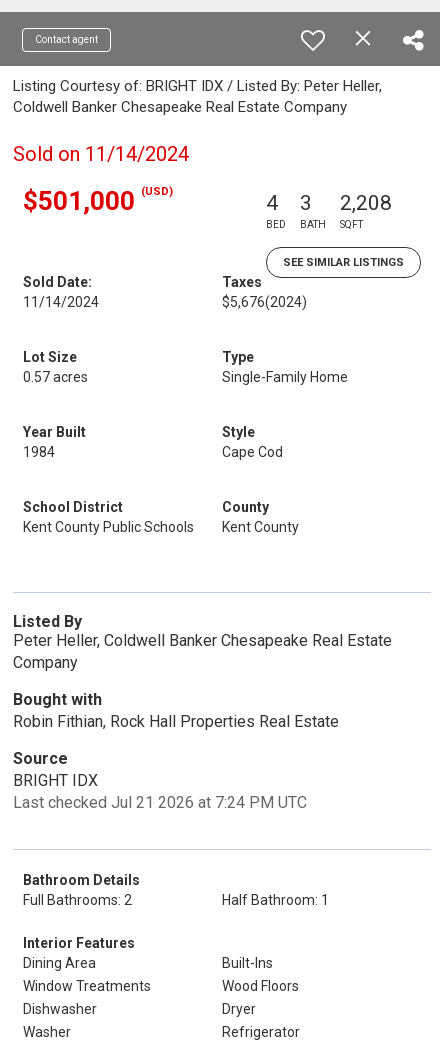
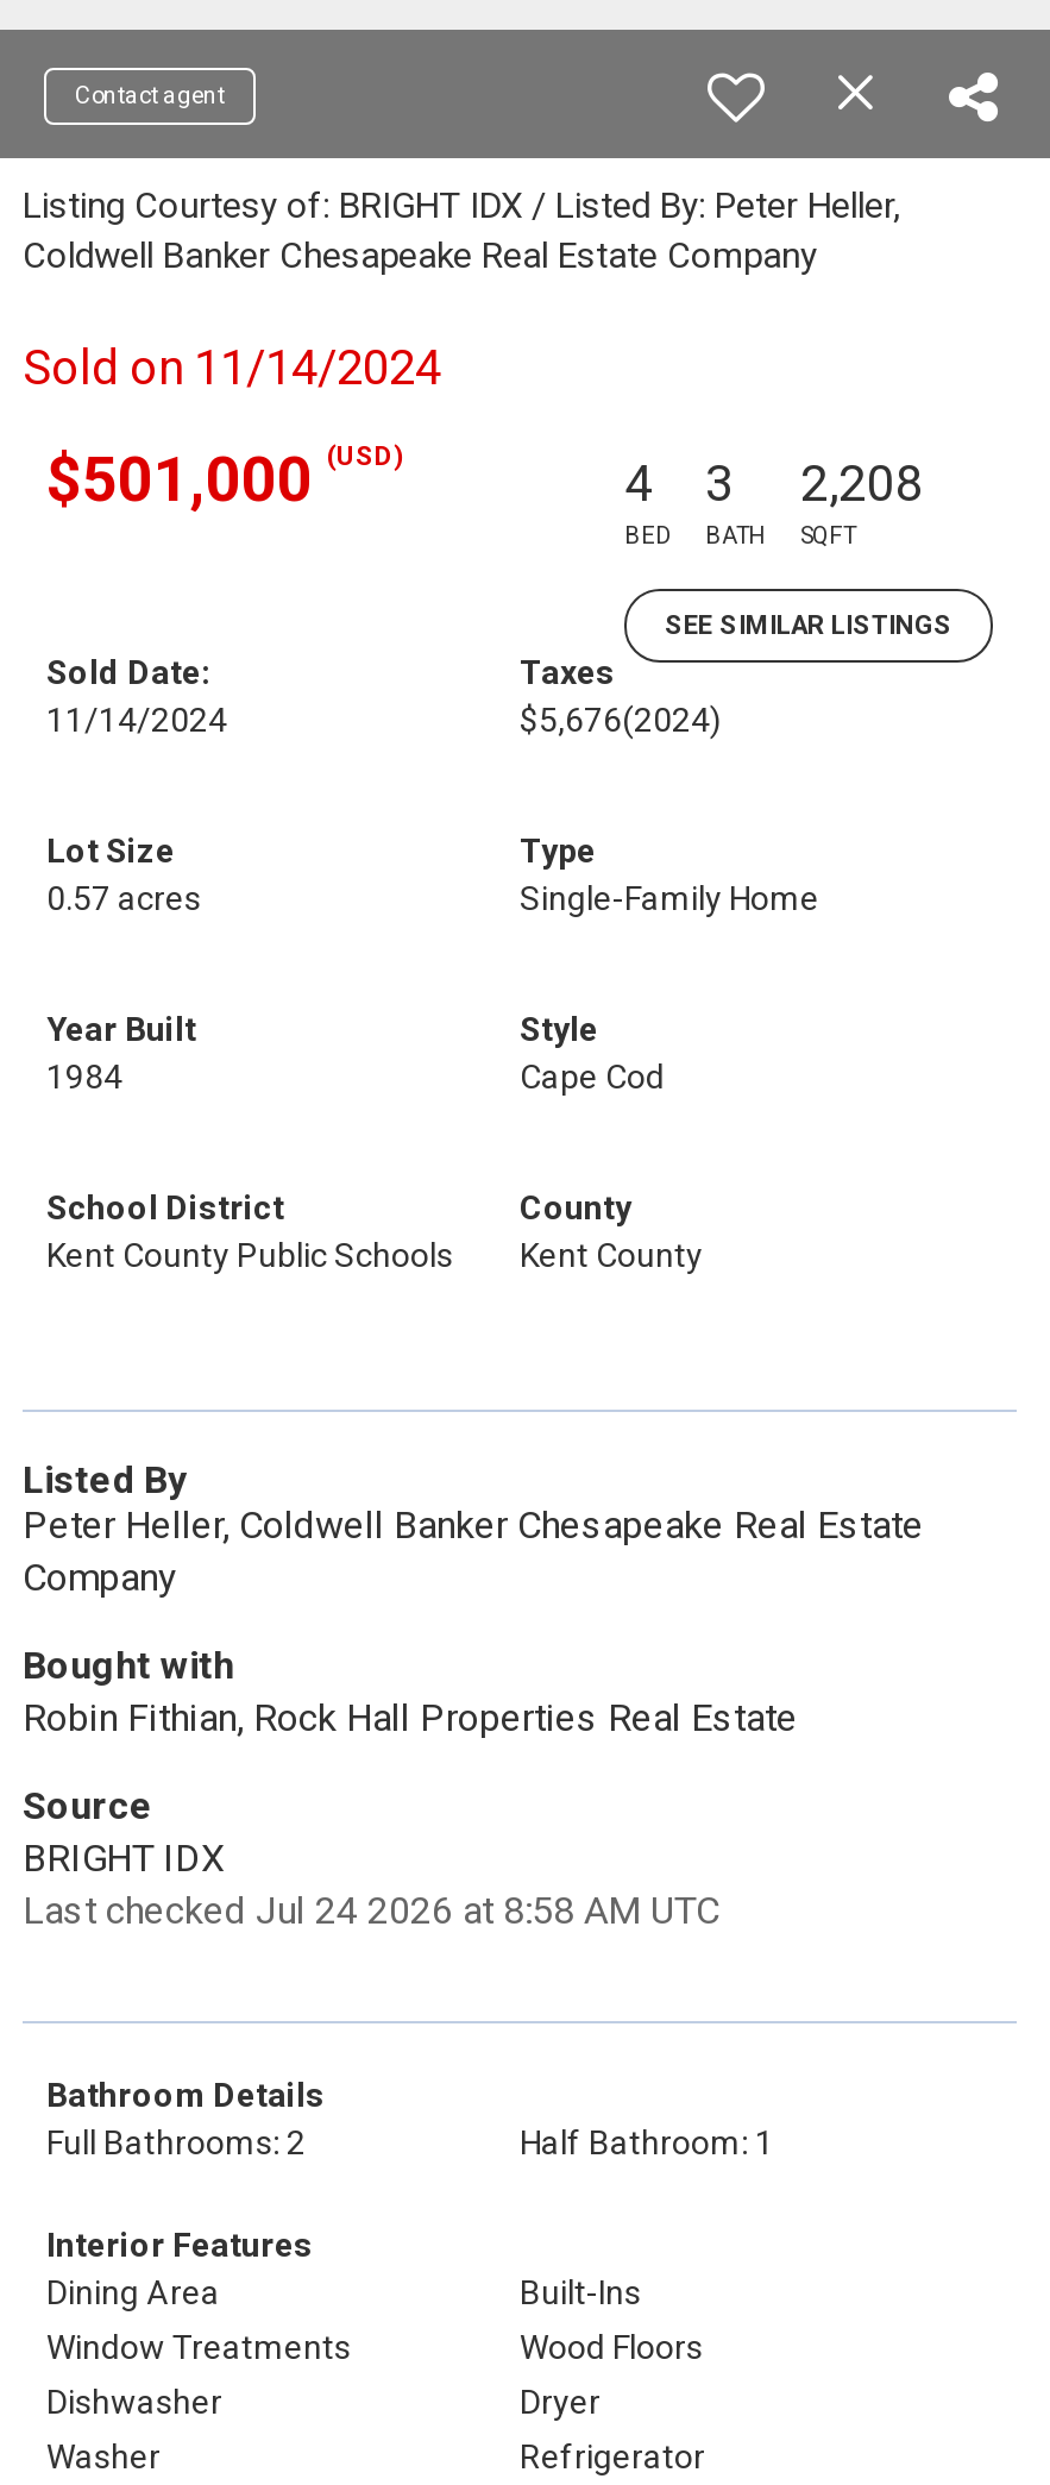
- Last checked Jul 21 2026 at 7:24 PM UTC
+ Last checked Jul 24 2026 at 8:58 AM UTC
